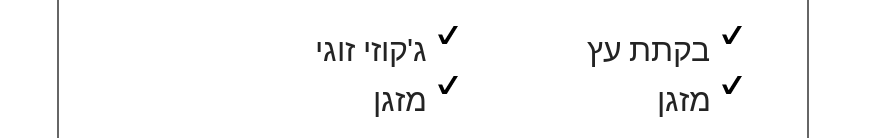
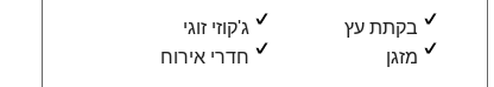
- מזגן
+ חדרי אירוח
